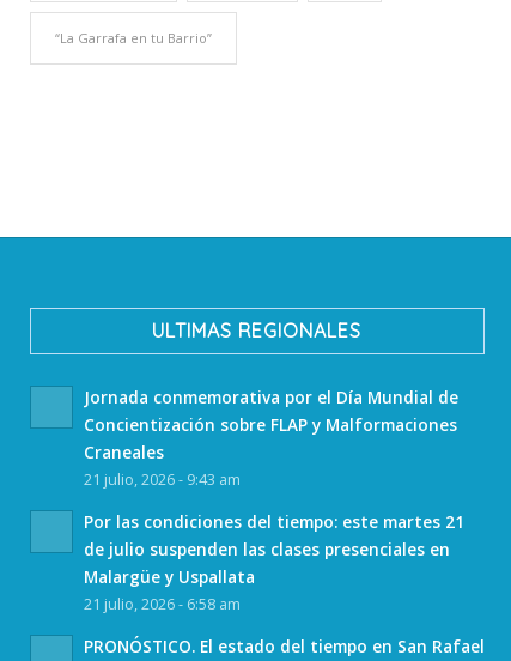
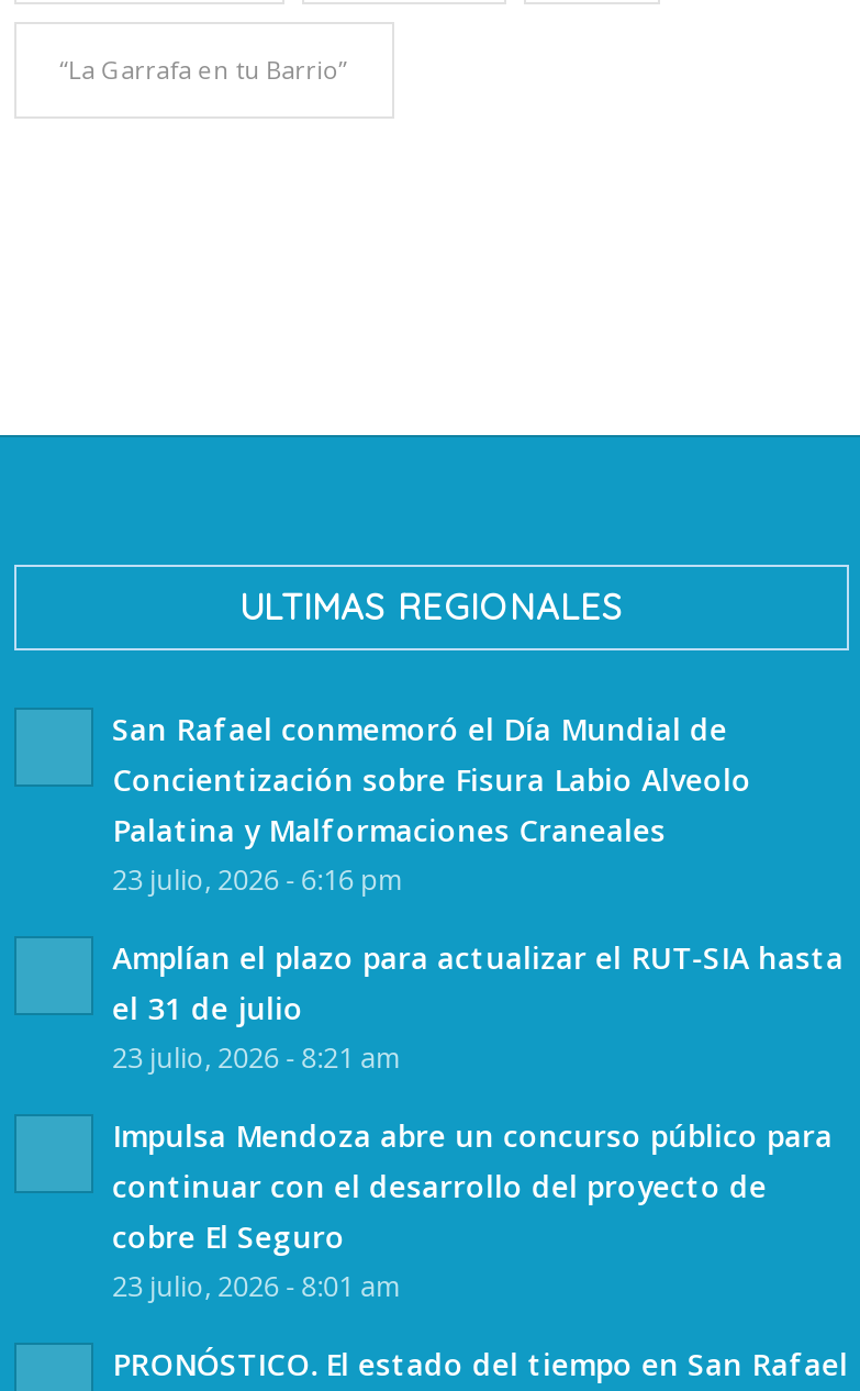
- Jornada conmemorativa por el Día Mundial de
- Concientización sobre FLAP y Malformaciones
- Craneales
- 21 julio, 2026 - 9:43 am
- Por las condiciones del tiempo: este martes 21
- de julio suspenden las clases presenciales en
- Malargüe y Uspallata
- 21 julio, 2026 - 6:58 am
+ San Rafael conmemoró el Día Mundial de
+ Concientización sobre Fisura Labio Alveolo
+ Palatina y Malformaciones Craneales
+ 23 julio, 2026 - 6:16 pm
+ Amplían el plazo para actualizar el RUT-SIA hasta
+ el 31 de julio
+ 23 julio, 2026 - 8:21 am
+ Impulsa Mendoza abre un concurso público para
+ continuar con el desarrollo del proyecto de
+ cobre El Seguro
+ 23 julio, 2026 - 8:01 am
